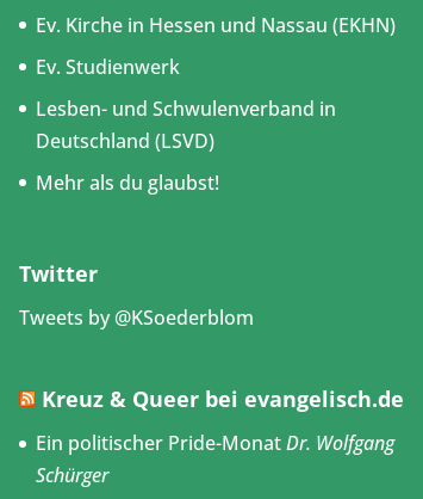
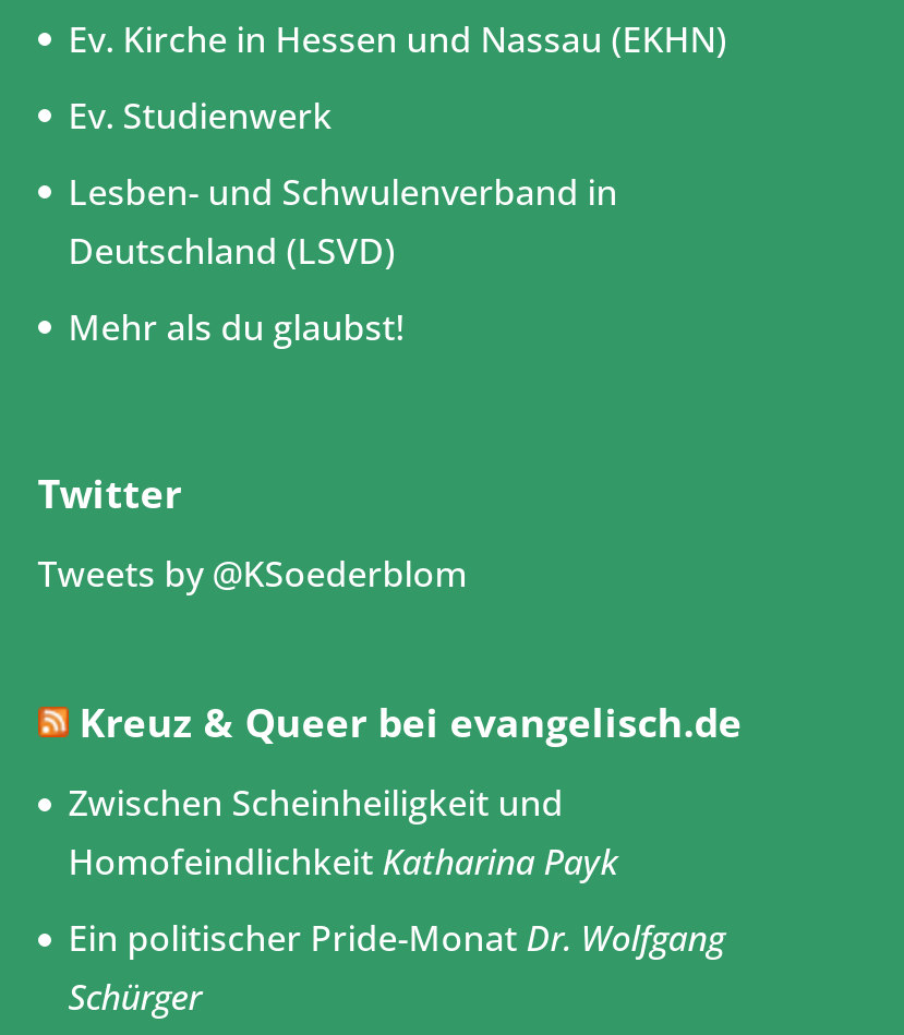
+ Zwischen Scheinheiligkeit und
+ Homofeindlichkeit Katharina Payk
